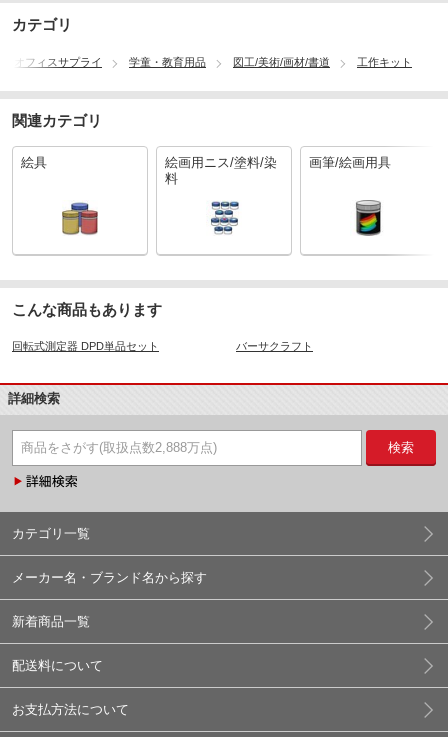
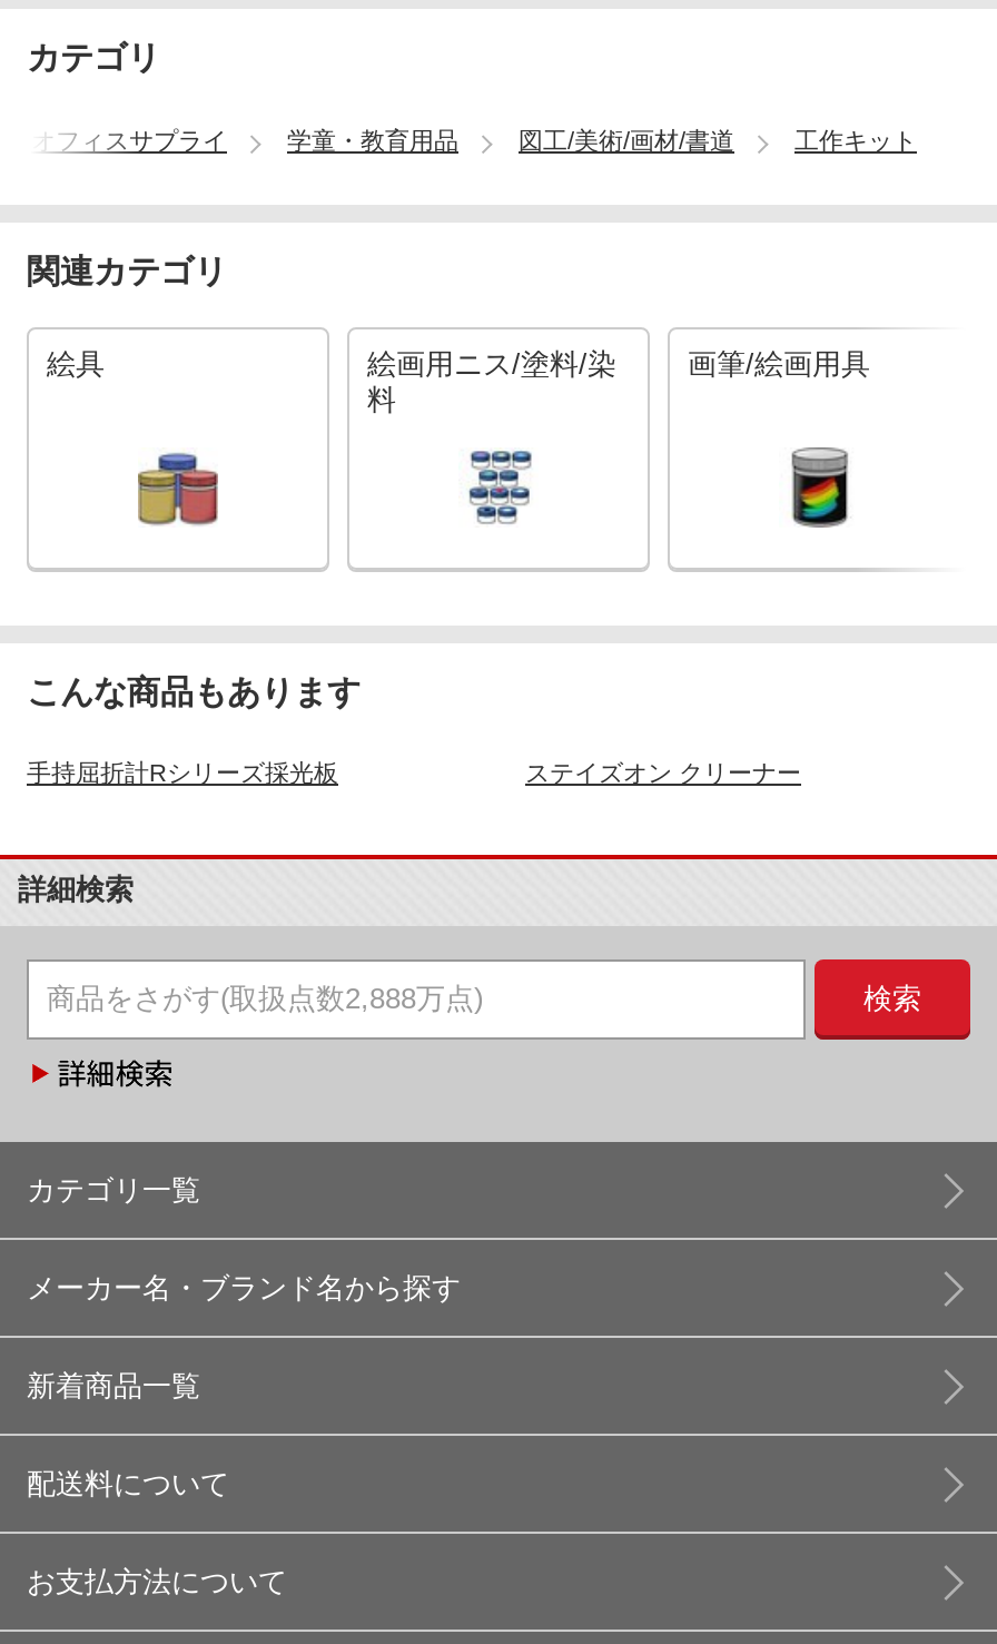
- 回転式測定器 DPD単品セット
- バーサクラフト
+ 手持屈折計Rシリーズ採光板
+ ステイズオン クリーナー
